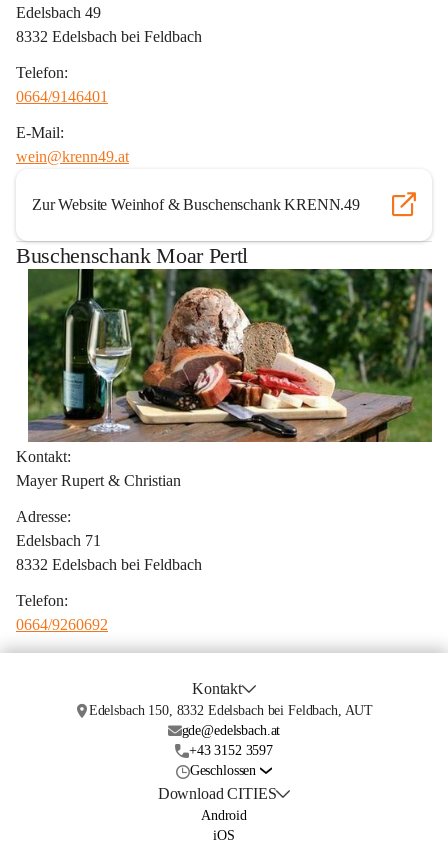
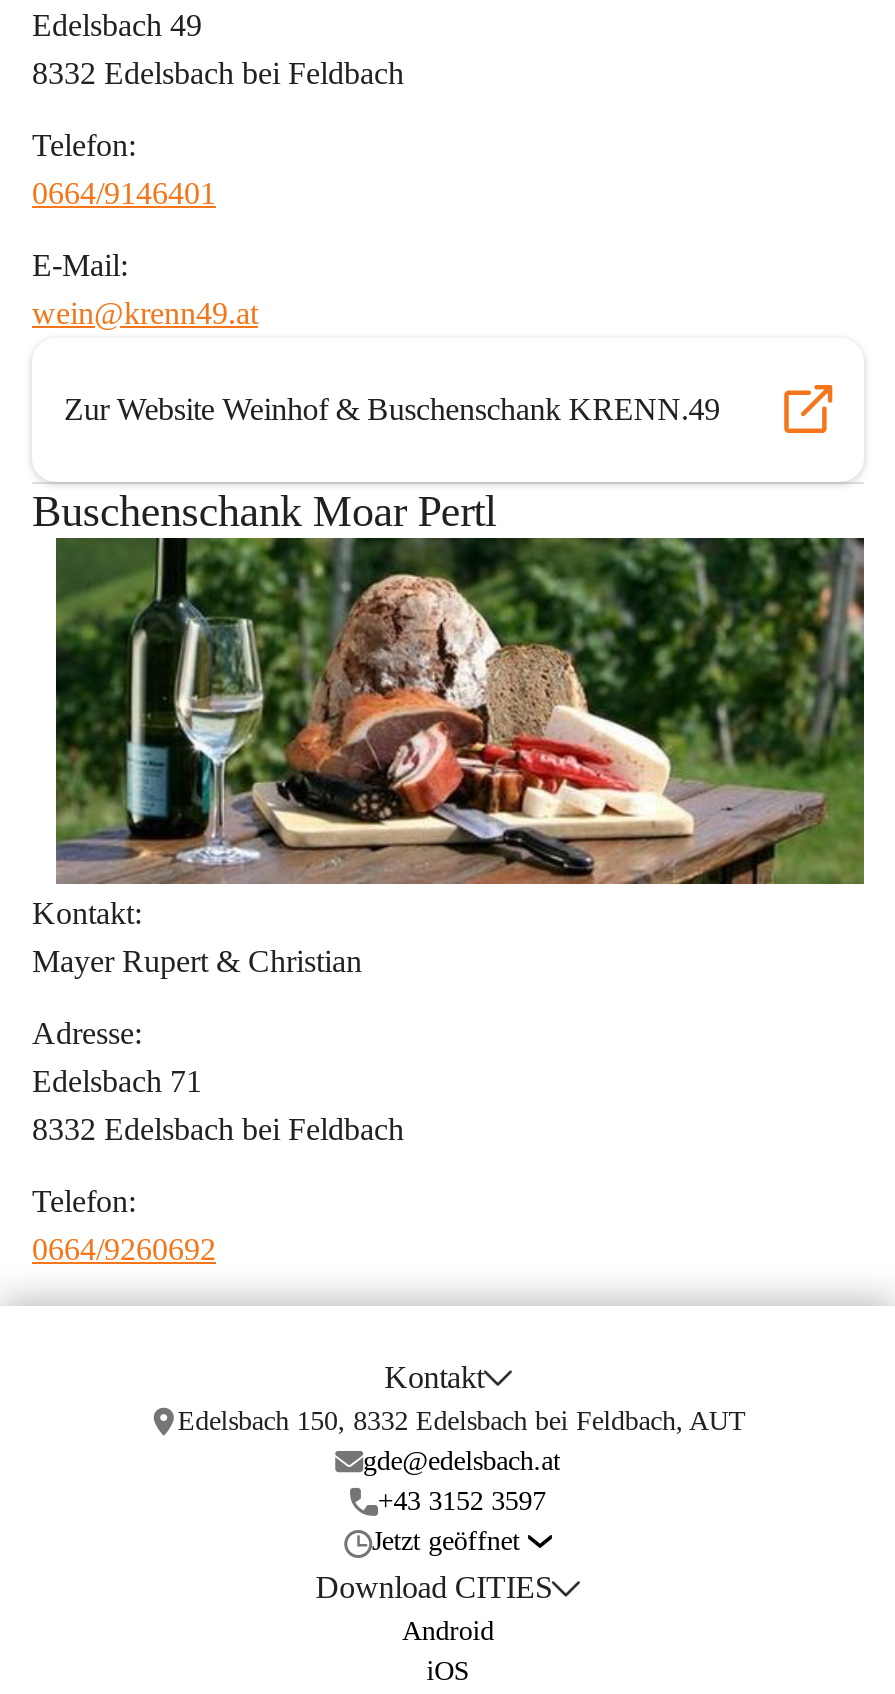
- Geschlossen
+ Jetzt geöffnet
